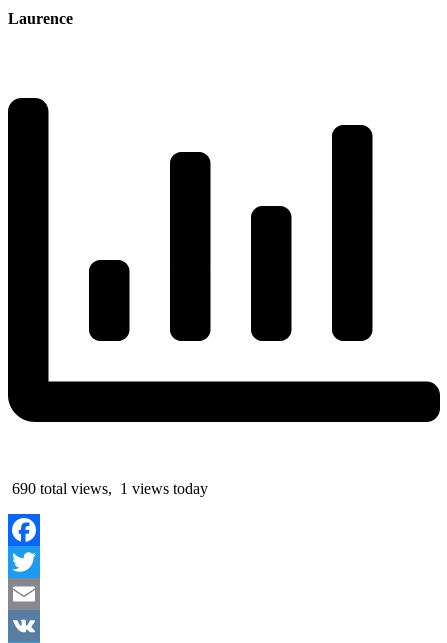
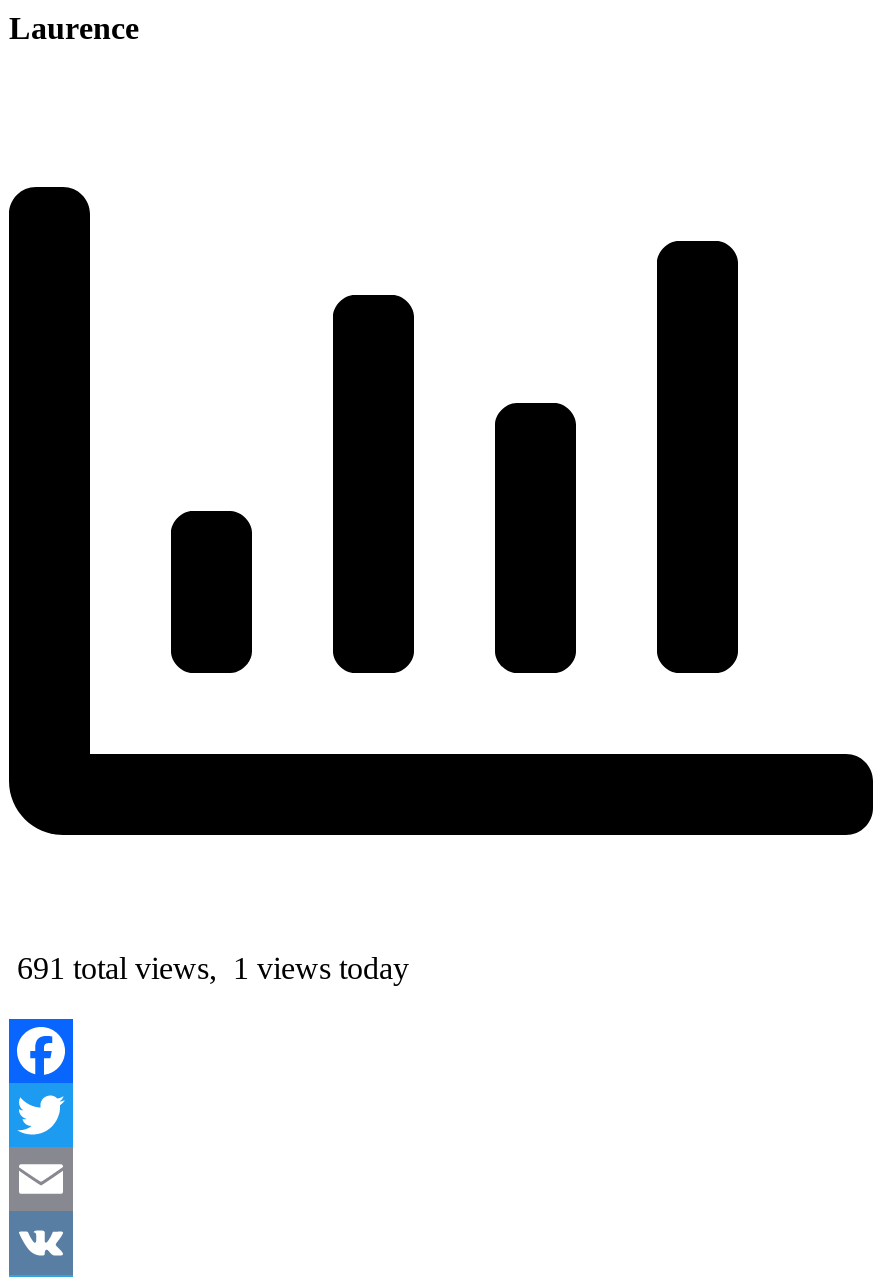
- 690 total views, 1 views today
+ 691 total views, 1 views today
